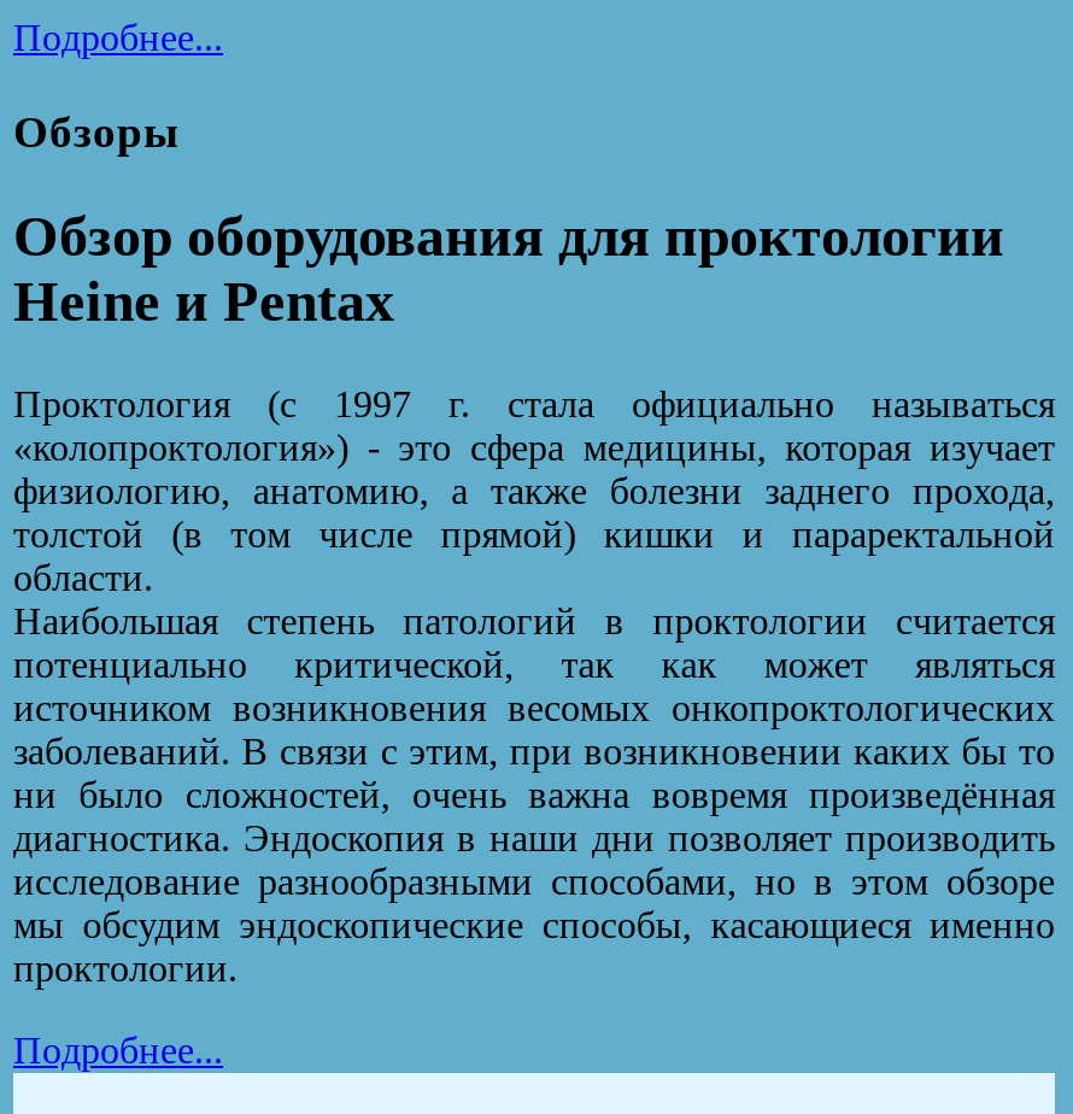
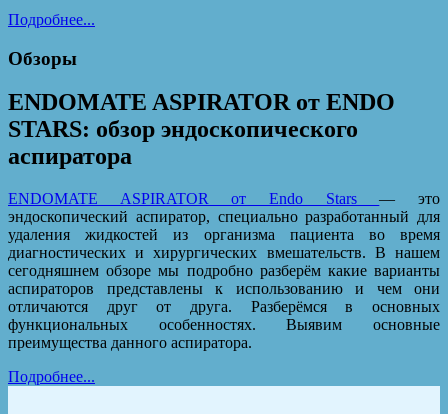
- Обзор оборудования для проктологии
- Heine и Pentax
+ ENDOMATE ASPIRATOR от ENDO
+ STARS: обзор эндоскопического
+ аспиратора

- Проктология (с 1997 г. стала официально называться
- «колопроктология») - это сфера медицины, которая изучает
- физиологию, анатомию, а также болезни заднего прохода,
- толстой (в том числе прямой) кишки и параректальной
- области.
- Наибольшая степень патологий в проктологии считается
- потенциально критической, так как может являться
- источником возникновения весомых онкопроктологических
- заболеваний. В связи с этим, при возникновении каких бы то
- ни было сложностей, очень важна вовремя произведённая
- диагностика. Эндоскопия в наши дни позволяет производить
- исследование разнообразными способами, но в этом обзоре
- мы обсудим эндоскопические способы, касающиеся именно
- проктологии.
+ ENDOMATE ASPIRATOR от Endo Stars — это
+ эндоскопический аспиратор, специально разработанный для
+ удаления жидкостей из организма пациента во время
+ диагностических и хирургических вмешательств. В нашем
+ сегодняшнем обзоре мы подробно разберём какие варианты
+ аспираторов представлены к использованию и чем они
+ отличаются друг от друга. Разберёмся в основных
+ функциональных особенностях. Выявим основные
+ преимущества данного аспиратора.
